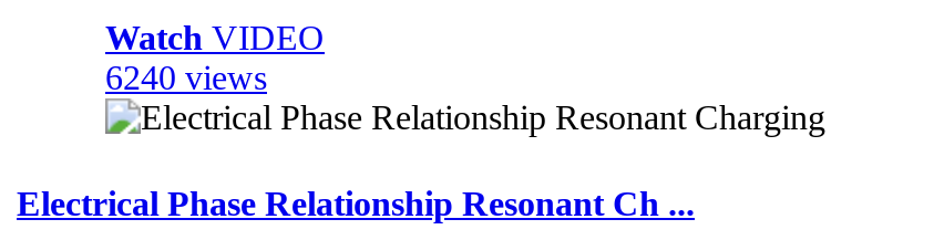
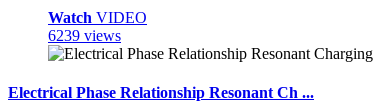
- 6240 views
+ 6239 views
